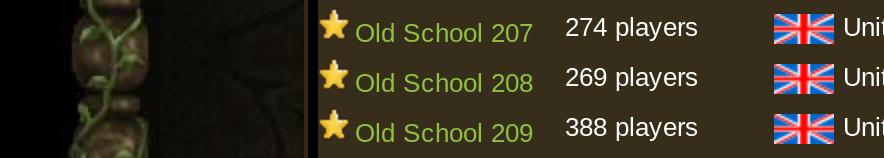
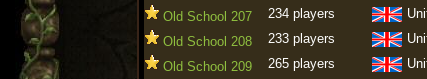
- Old School 207 274 players
+ Old School 207 234 players

- Old School 208 269 players
+ Old School 208 233 players

- Old School 209 388 players
+ Old School 209 265 players
